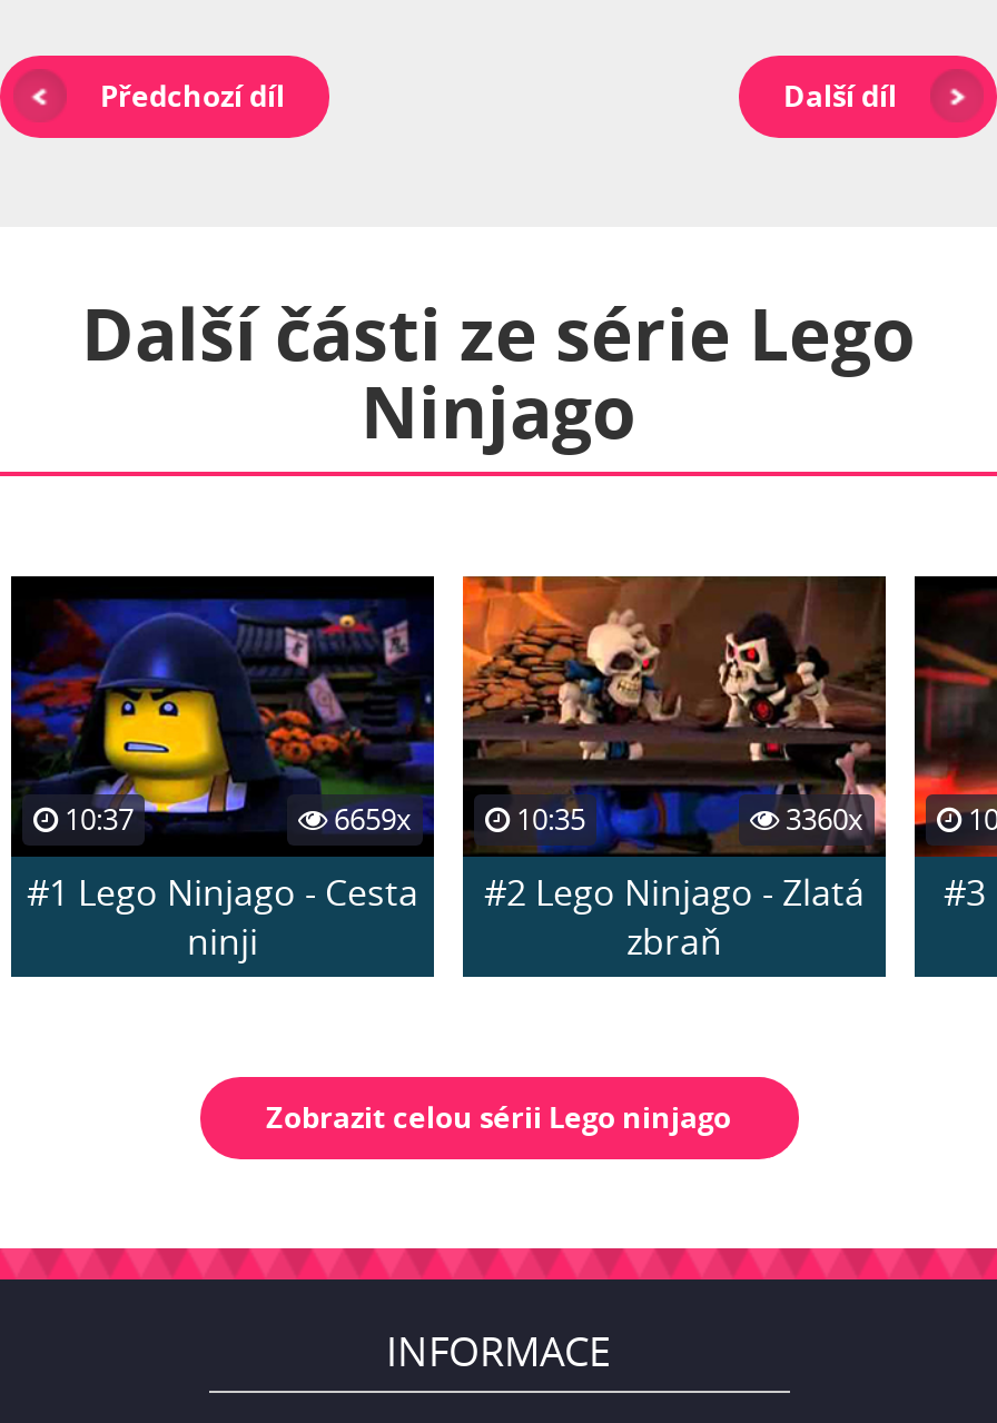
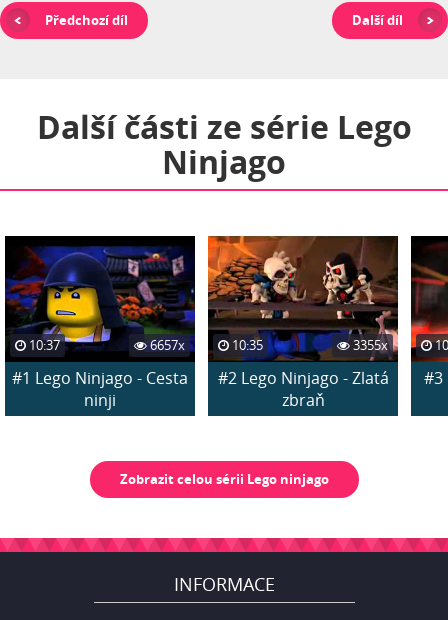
- 6659x
+ 6657x

- 3360x
+ 3355x
